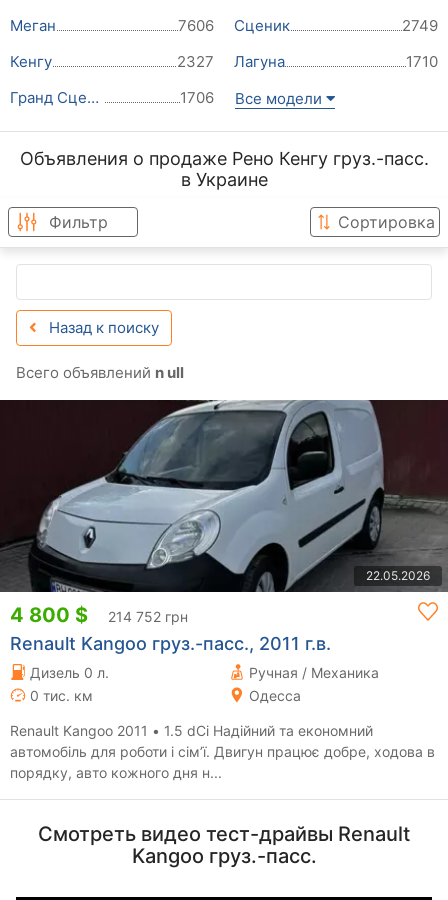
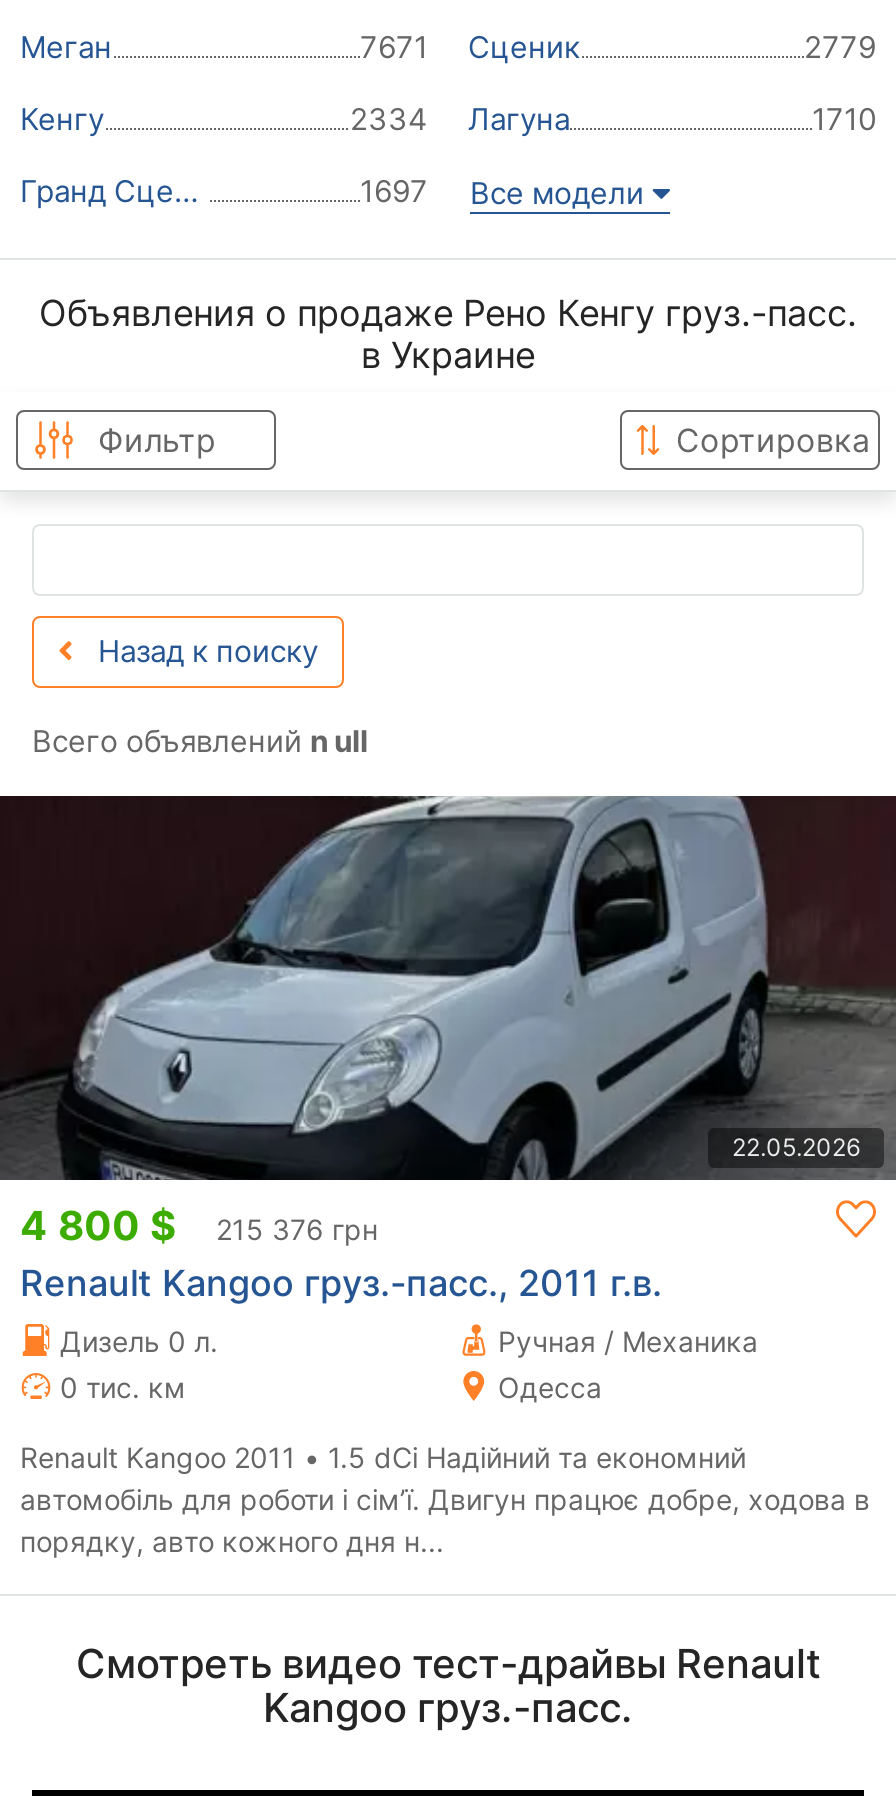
- 7606 Сценик
+ 7671 Сценик

- 2749
+ 2779

- 2327 Лагуна
+ 2334 Лагуна

- 1706 Все модели
+ 1697 Все модели

- 4 800 $ 214 752 грн
+ 4 800 $ 215 376 грн
